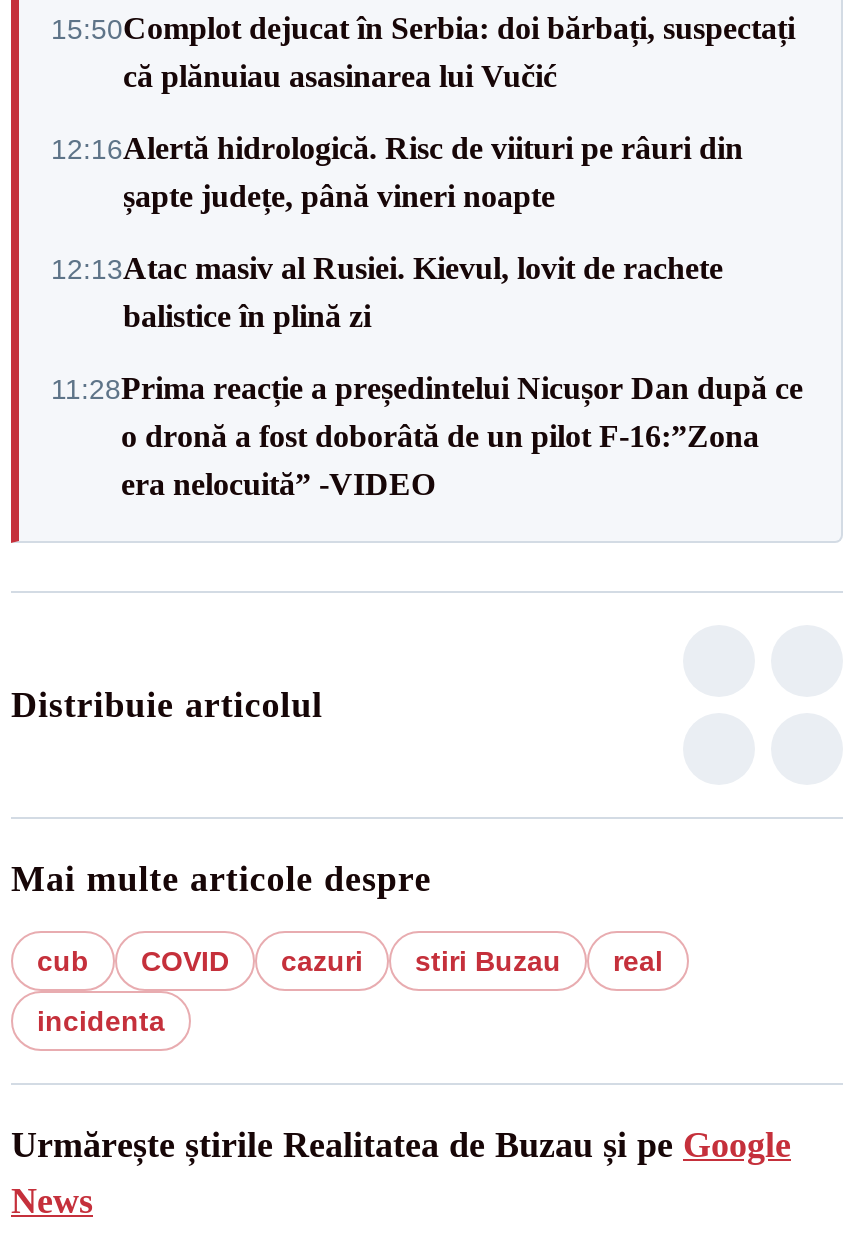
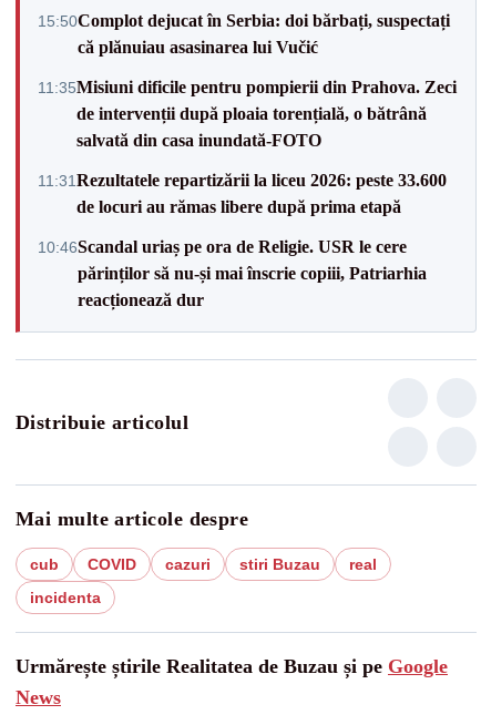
- 12:16Alertă hidrologică. Risc de viituri pe râuri din
- șapte județe, până vineri noapte
+ 11:35Misiuni dificile pentru pompierii din Prahova. Zeci
+ de intervenții după ploaia torențială, o bătrână
+ salvată din casa inundată-FOTO

- 12:13Atac masiv al Rusiei. Kievul, lovit de rachete
- balistice în plină zi
+ 11:31Rezultatele repartizării la liceu 2026: peste 33.600
+ de locuri au rămas libere după prima etapă

- 11:28Prima reacție a președintelui Nicușor Dan după ce
- o dronă a fost doborâtă de un pilot F-16:”Zona
- era nelocuită” -VIDEO
+ 10:46Scandal uriaș pe ora de Religie. USR le cere
+ părinților să nu-și mai înscrie copiii, Patriarhia
+ reacționează dur
